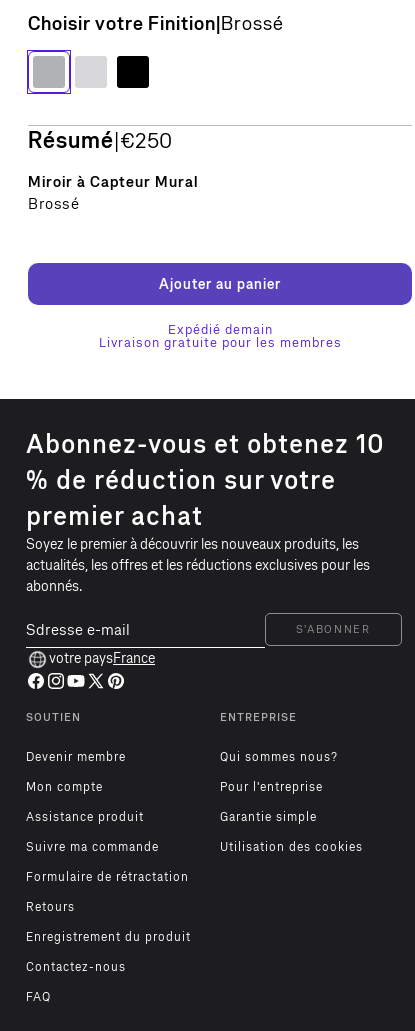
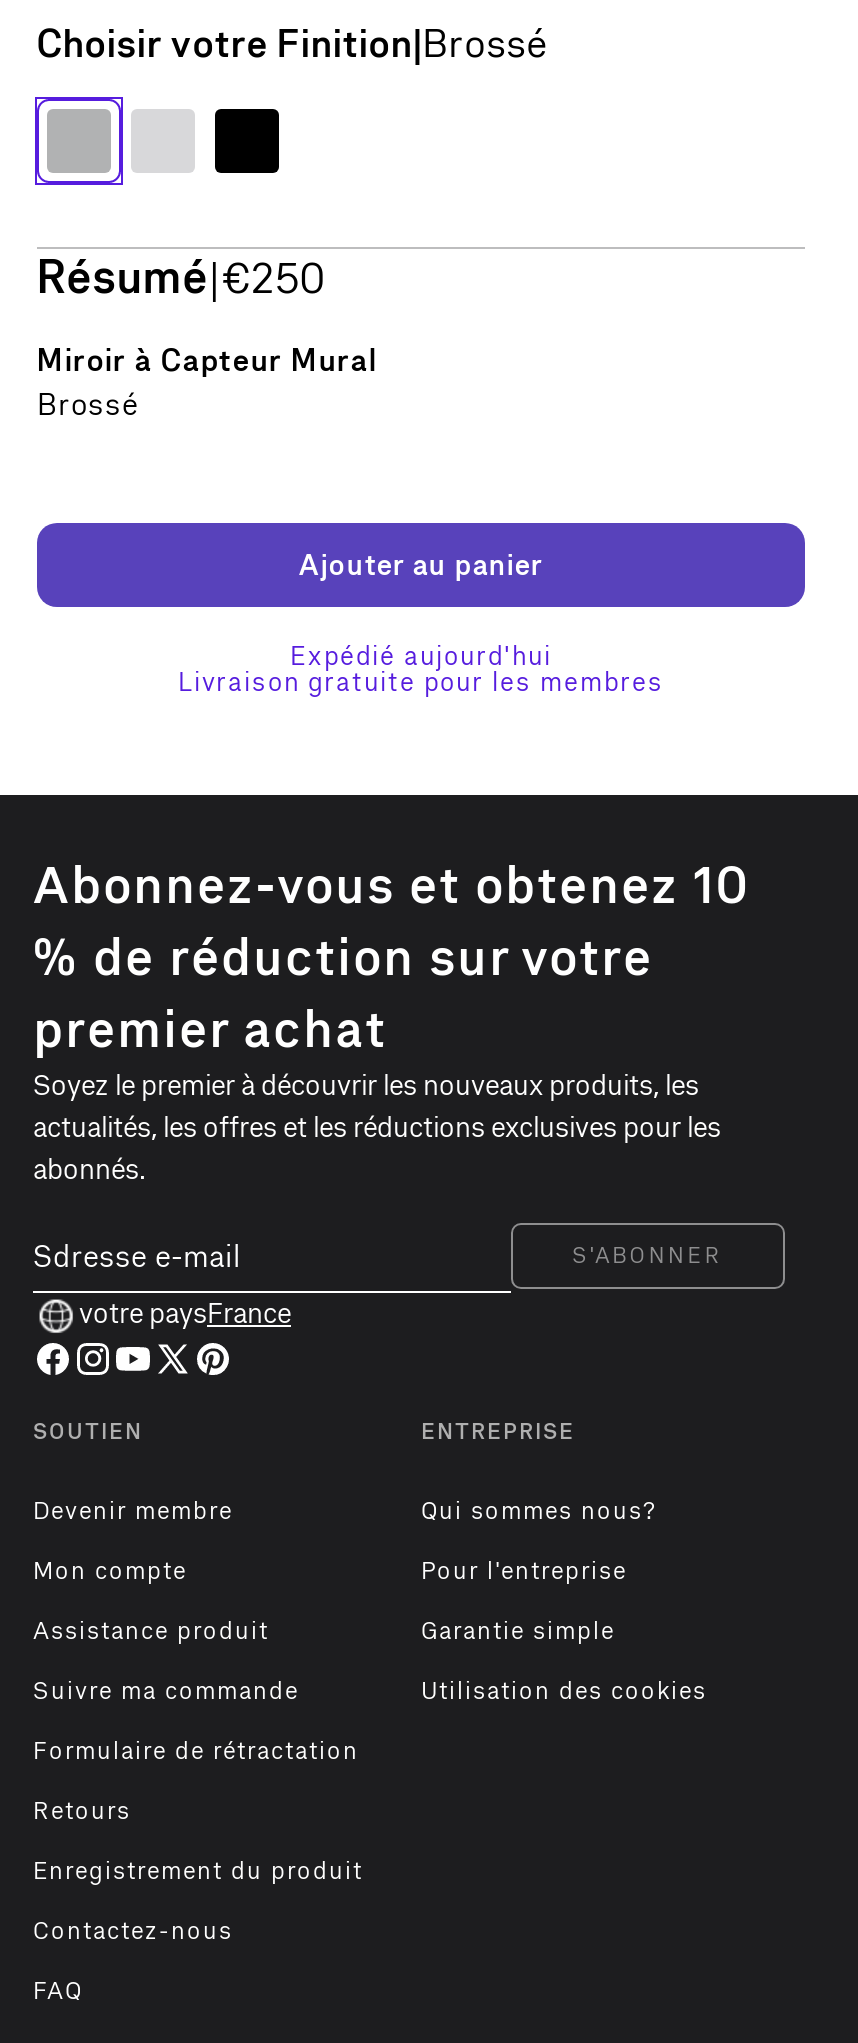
- Expédié demain
+ Expédié aujourd'hui
